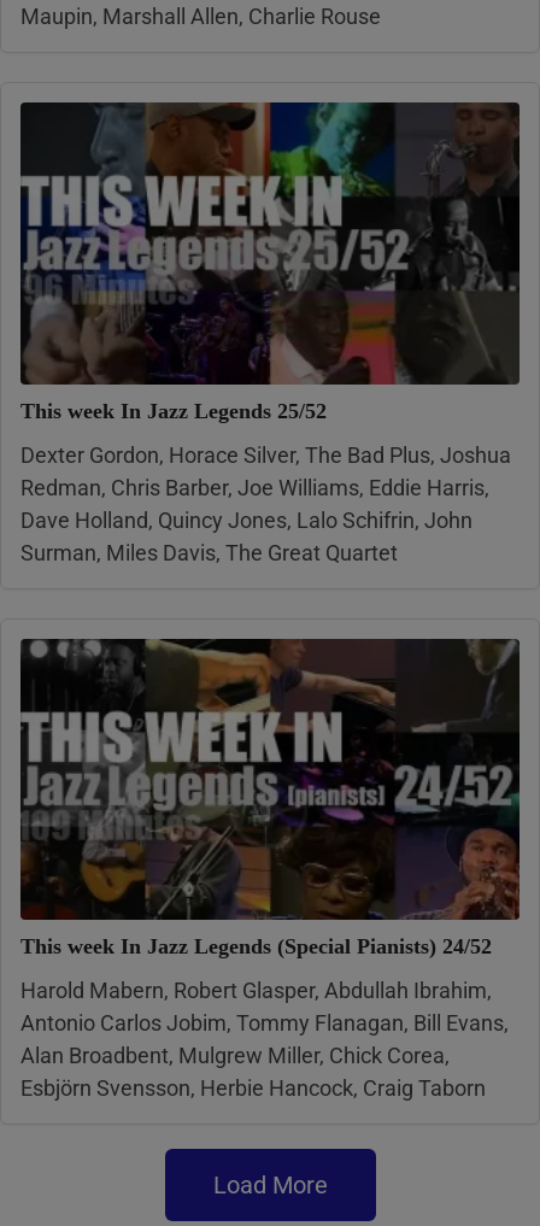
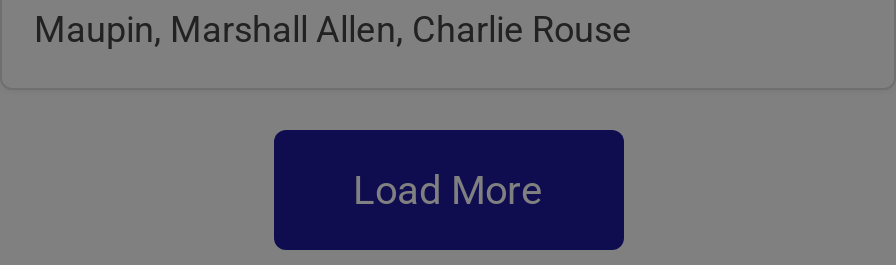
- [image]
- This week In Jazz Legends 25/52
- Dexter Gordon, Horace Silver, The Bad Plus, Joshua
- Redman, Chris Barber, Joe Williams, Eddie Harris,
- Dave Holland, Quincy Jones, Lalo Schifrin, John
- Surman, Miles Davis, The Great Quartet

- [image]
- This week In Jazz Legends (Special Pianists) 24/52
- Harold Mabern, Robert Glasper, Abdullah Ibrahim,
- Antonio Carlos Jobim, Tommy Flanagan, Bill Evans,
- Alan Broadbent, Mulgrew Miller, Chick Corea,
- Esbjörn Svensson, Herbie Hancock, Craig Taborn
